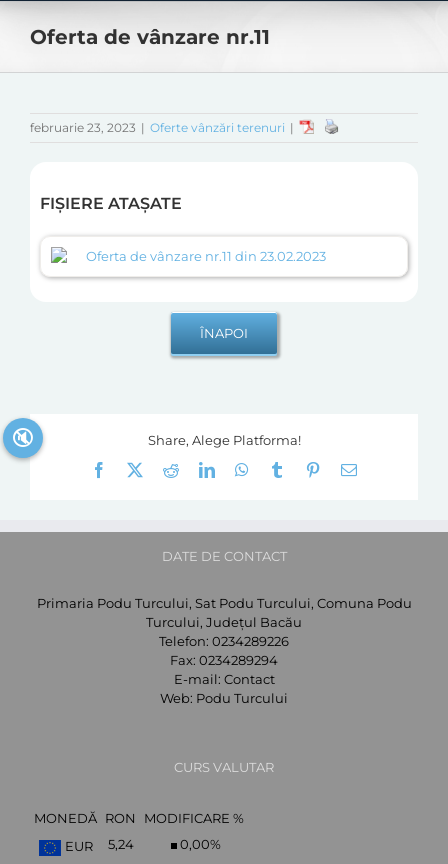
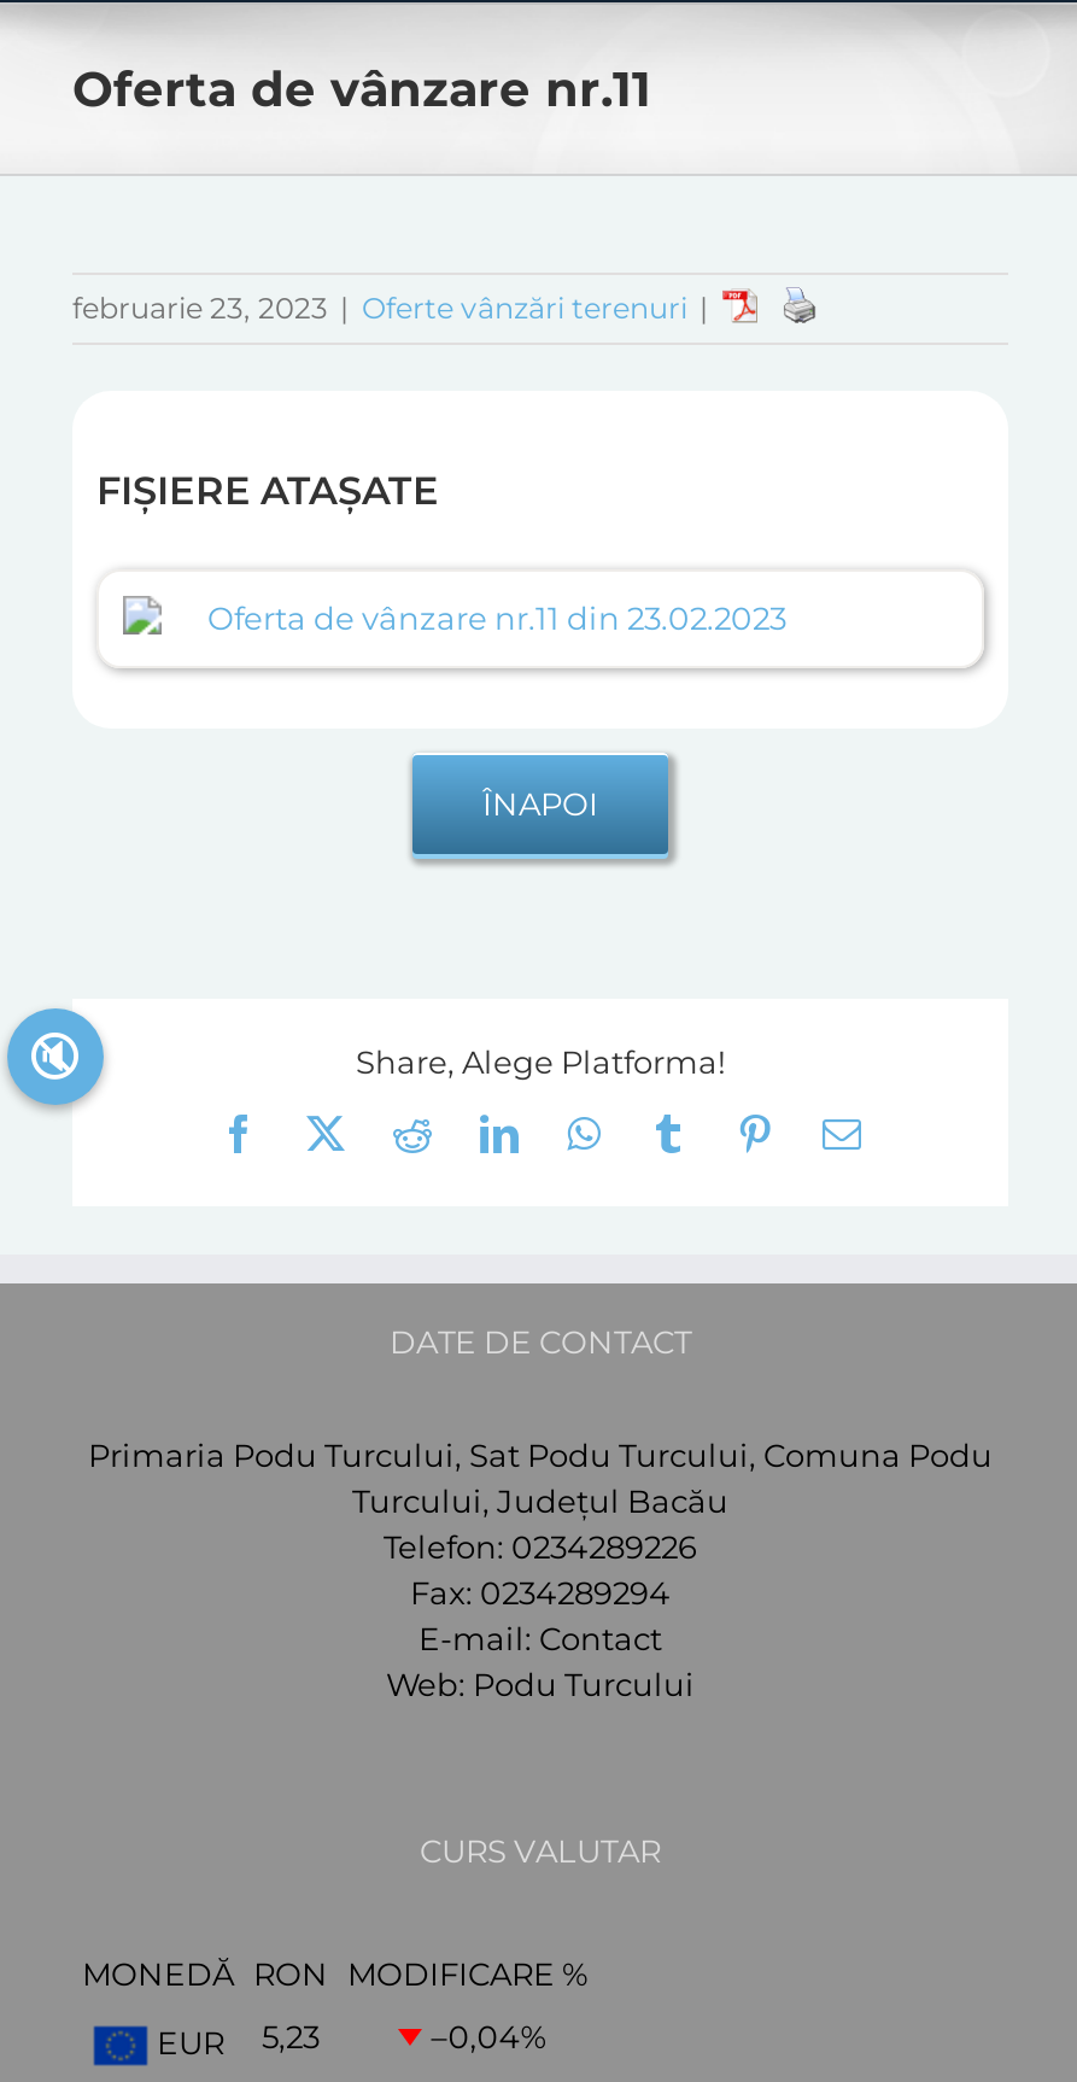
- EUR 5,24
+ EUR 5,23

- 0,00%
+ –0,04%
